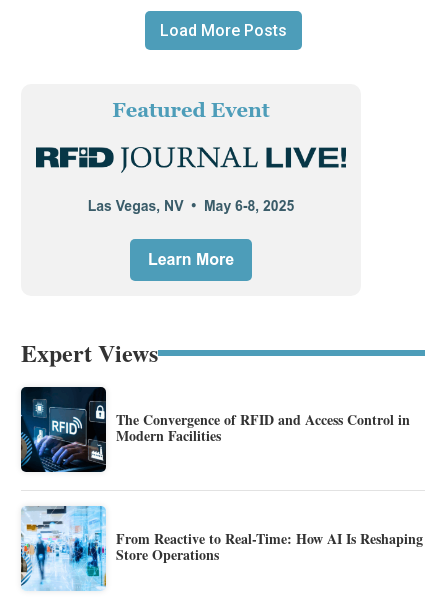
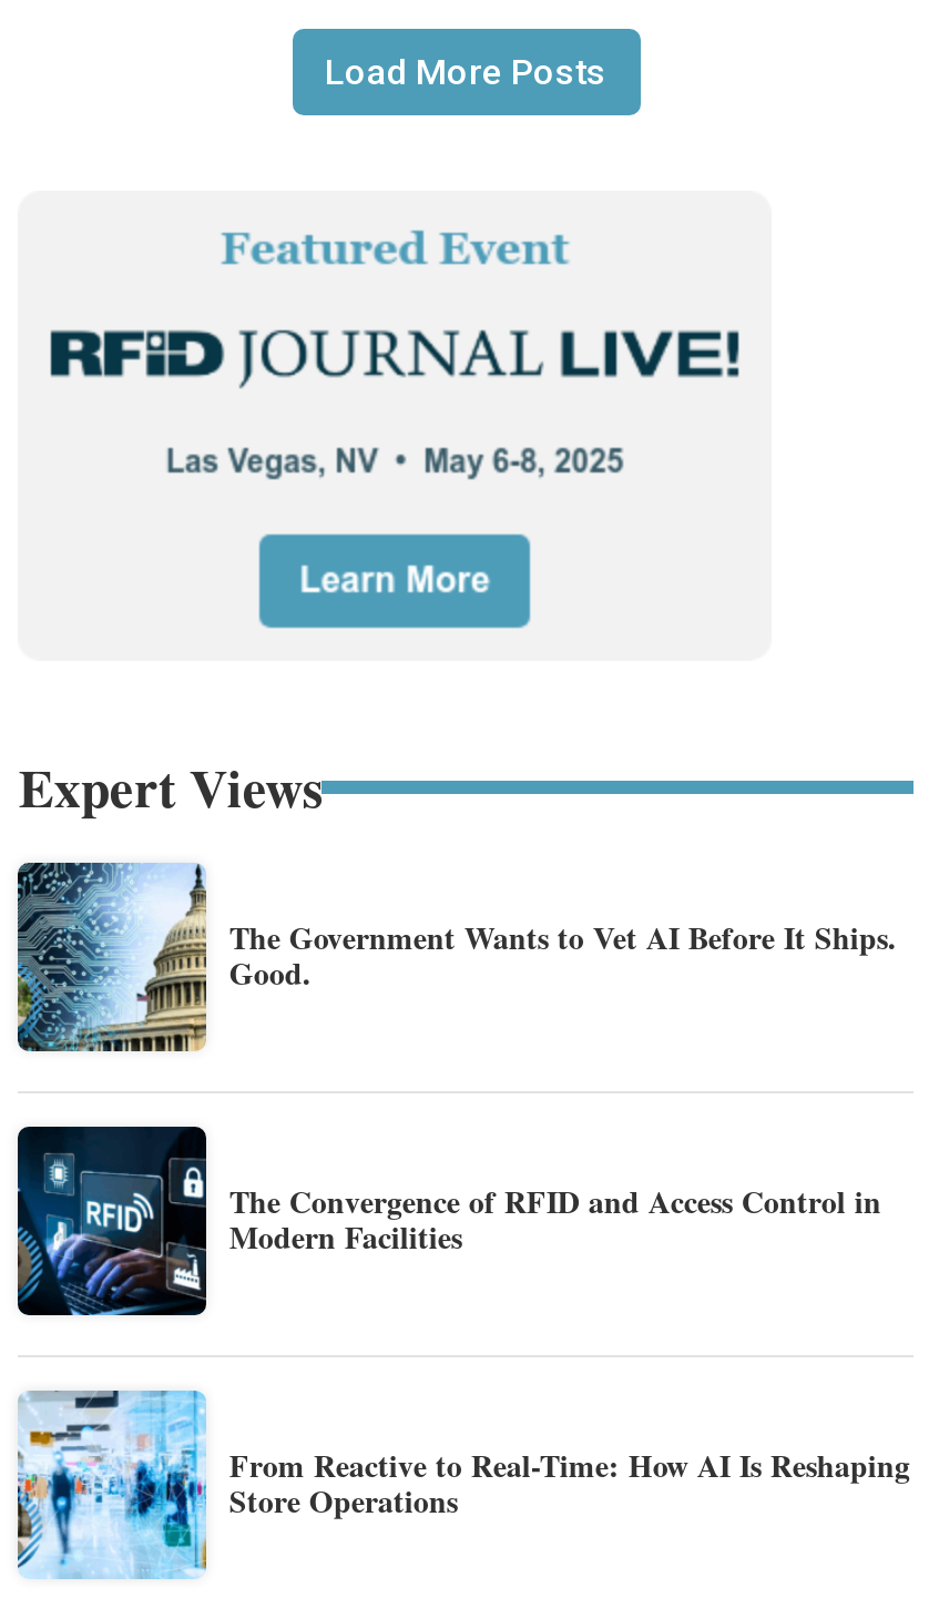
+ [image]
+ The Government Wants to Vet AI Before It Ships.
+ Good.
